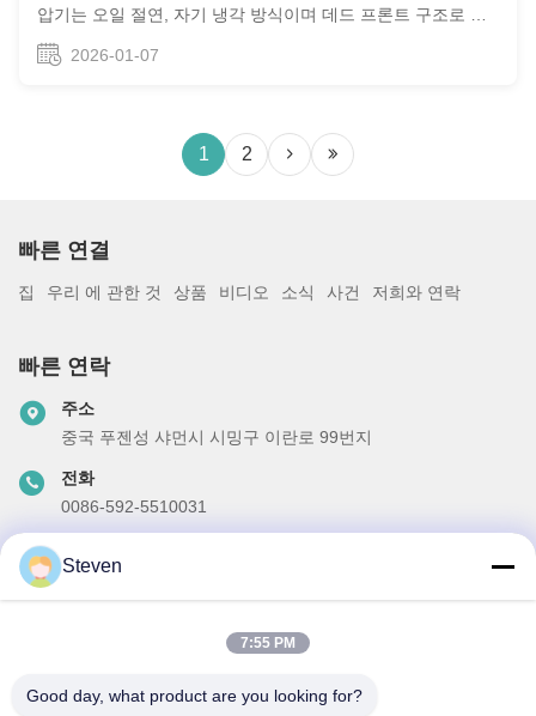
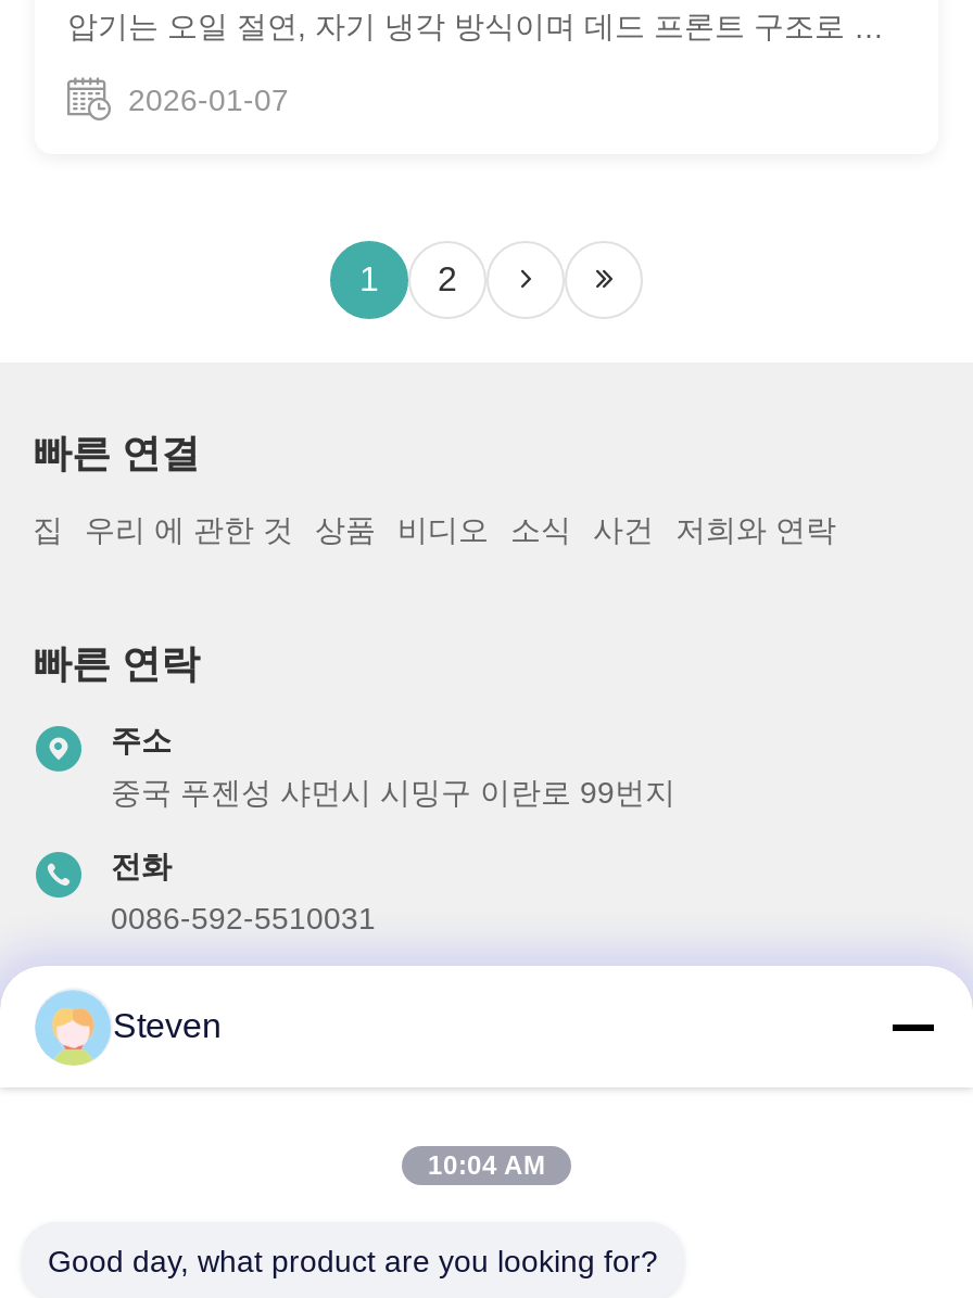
- 7:55 PM
+ 10:04 AM
